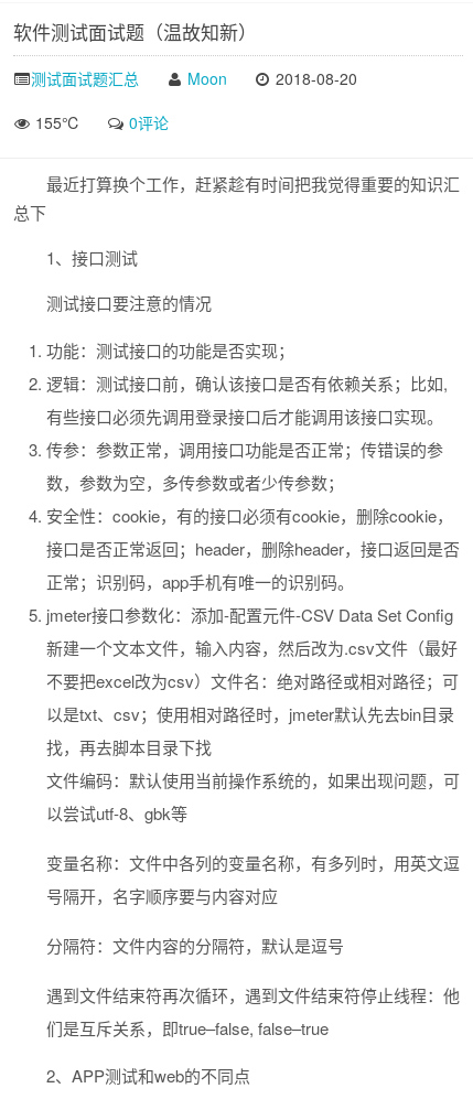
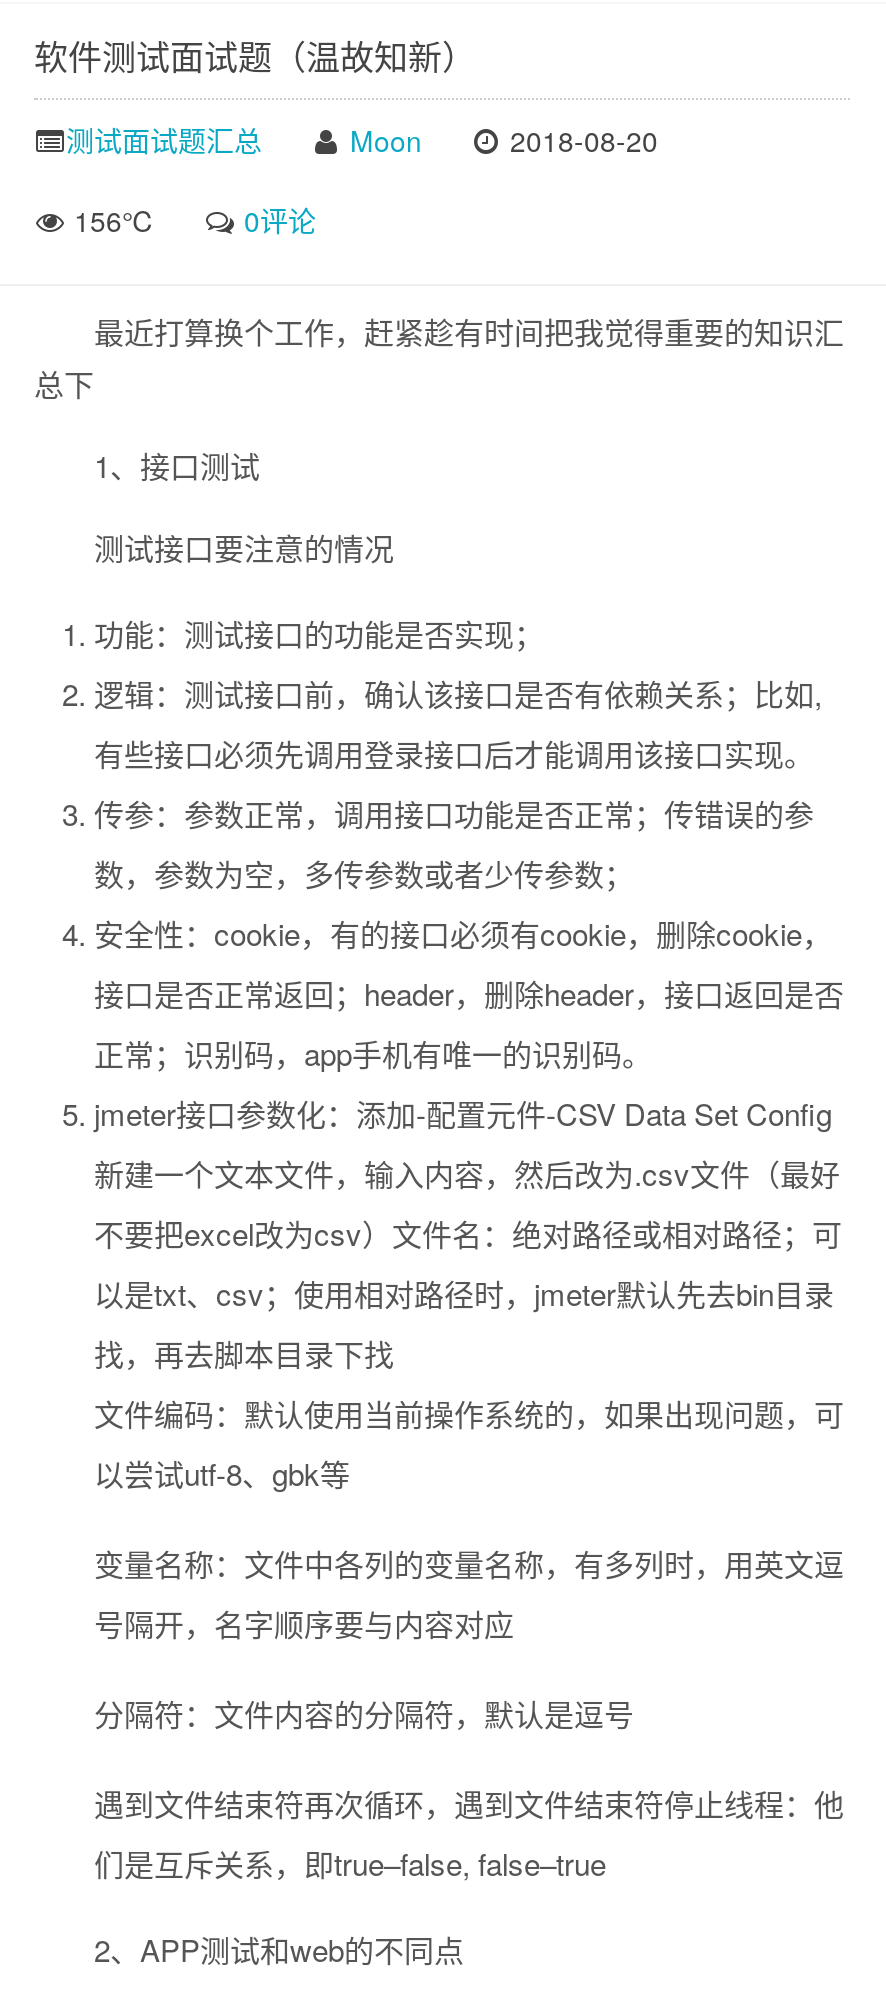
- 155℃
+ 156℃
